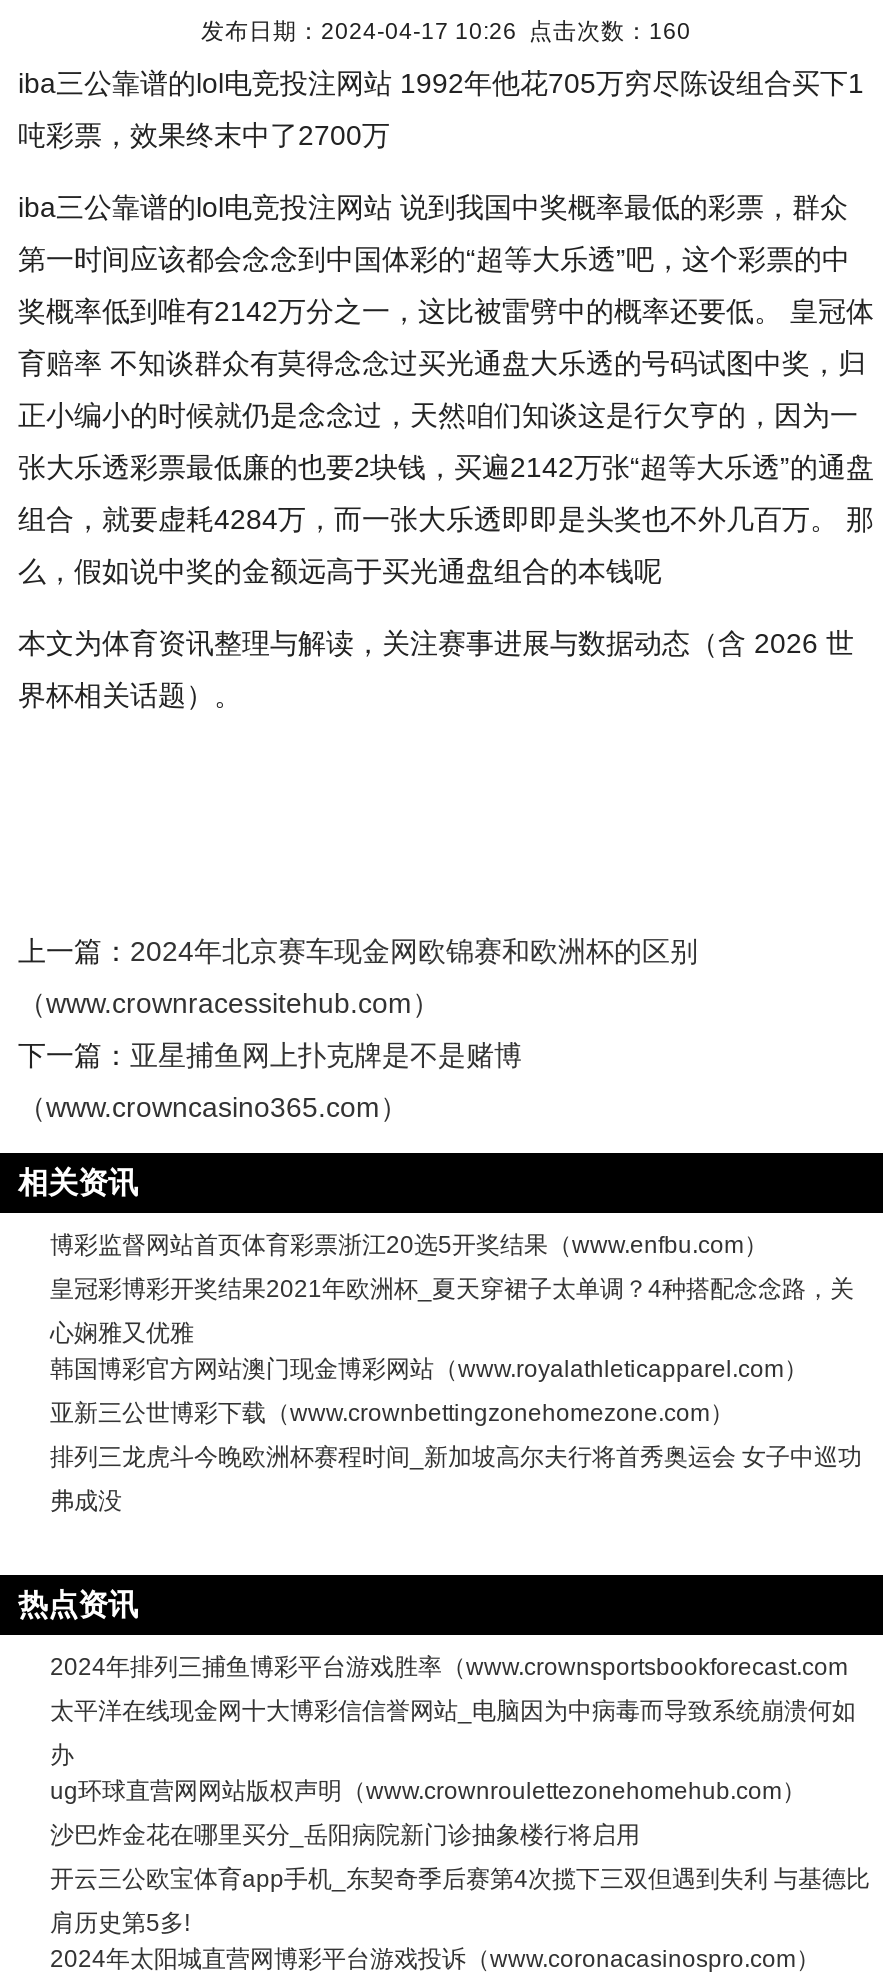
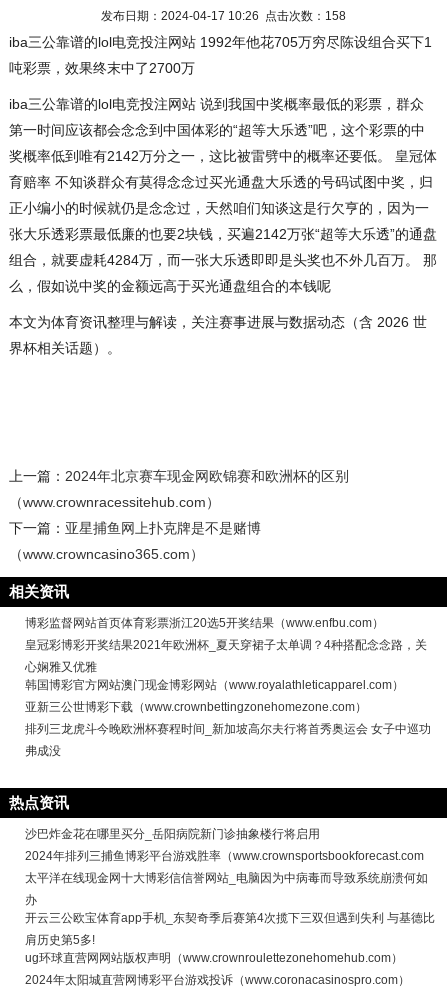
- 发布日期：2024-04-17 10:26 点击次数：160
+ 发布日期：2024-04-17 10:26 点击次数：158

moved down: 2024年排列三捕鱼博彩平台游戏胜率（www.crownsportsbookforecast.com | 太平洋在线现金网十大博彩信信誉网站_电脑因为中病毒而导致系统崩溃何如 | 办

moved down: ug环球直营网网站版权声明（www.crownroulettezonehomehub.com）

moved up: 沙巴炸金花在哪里买分_岳阳病院新门诊抽象楼行将启用

moved up: 开云三公欧宝体育app手机_东契奇季后赛第4次揽下三双但遇到失利 与基德比 | 肩历史第5多!
